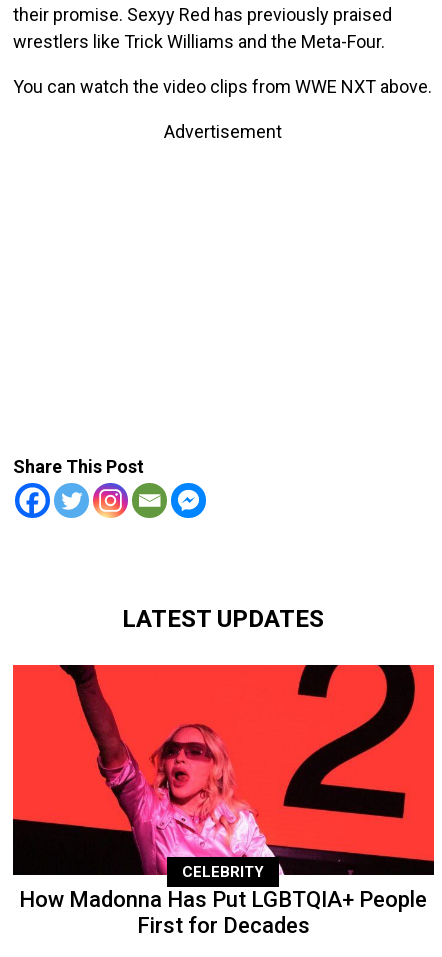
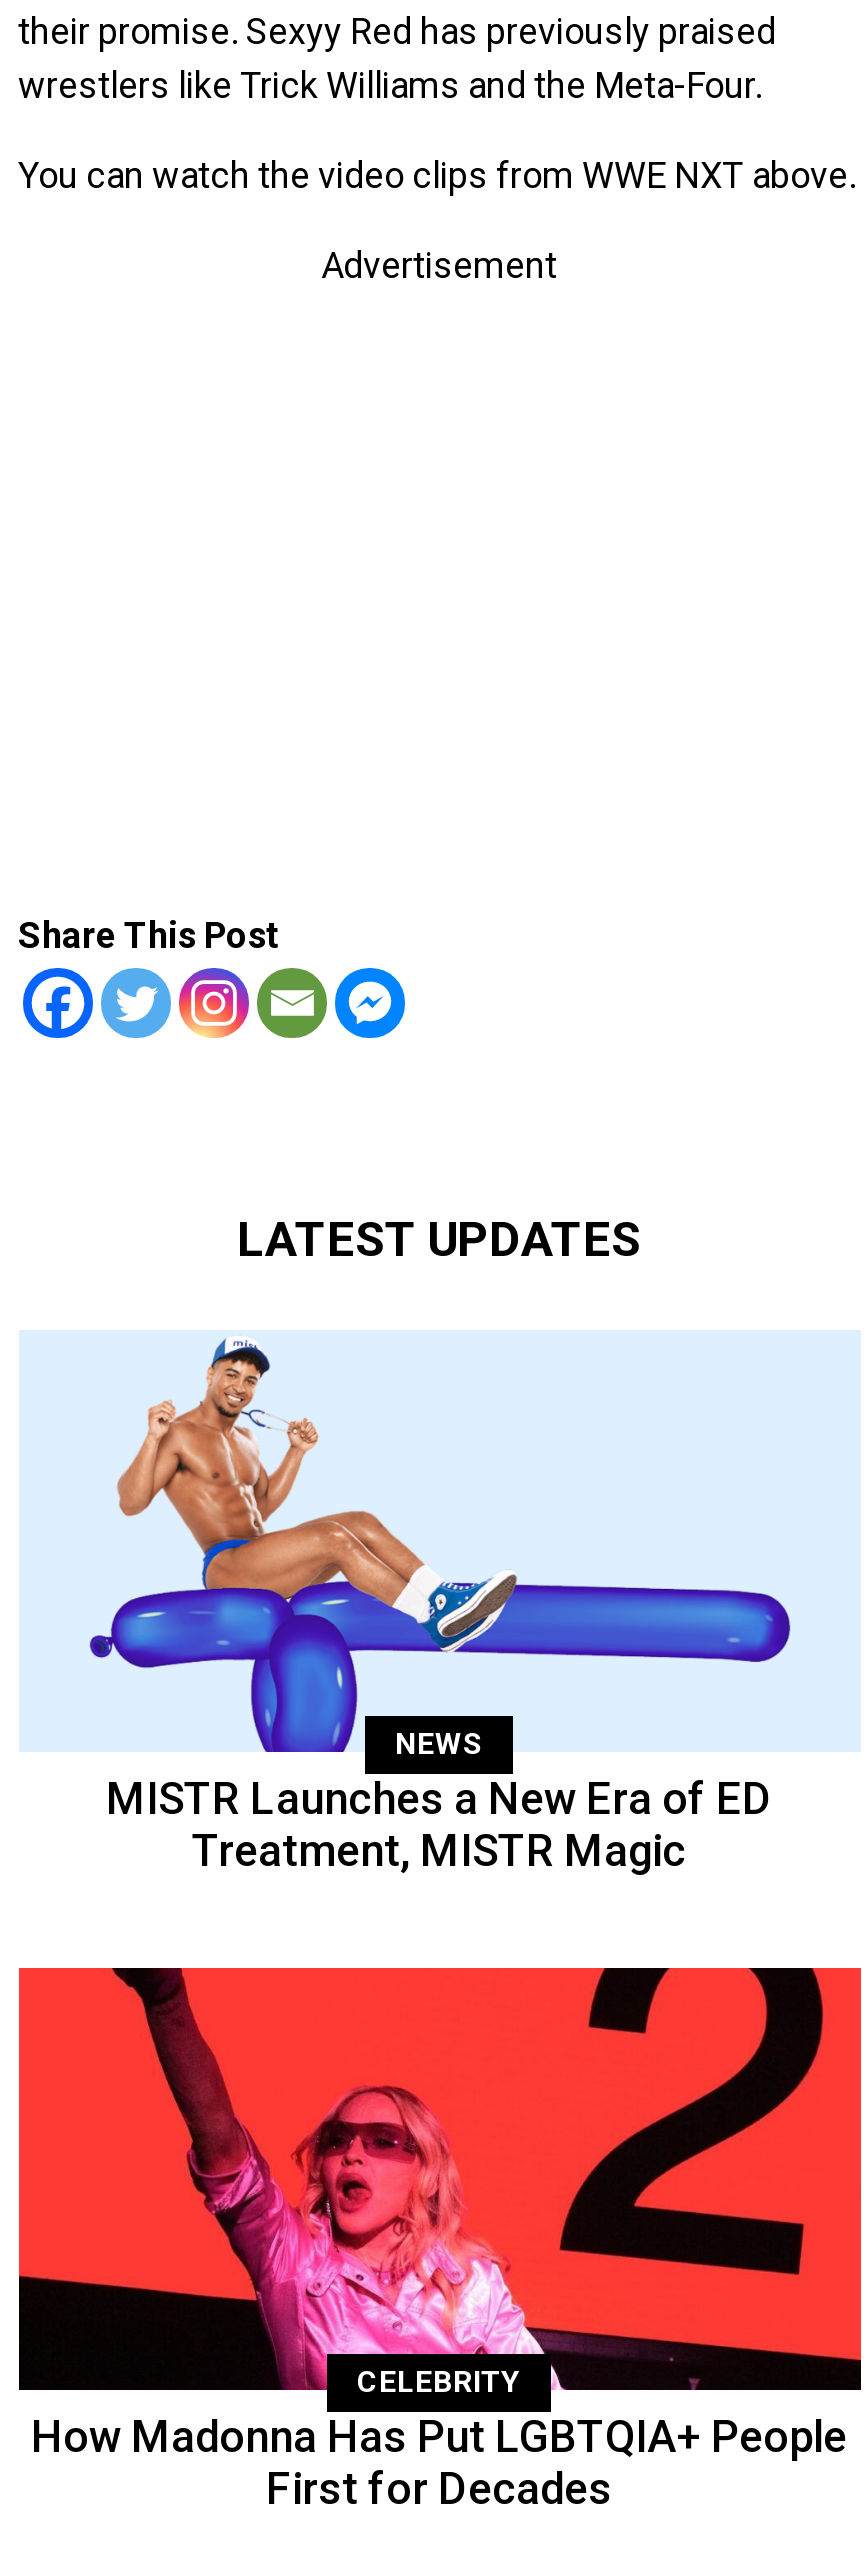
+ [image]
+ NEWS
+ MISTR Launches a New Era of ED
+ Treatment, MISTR Magic
